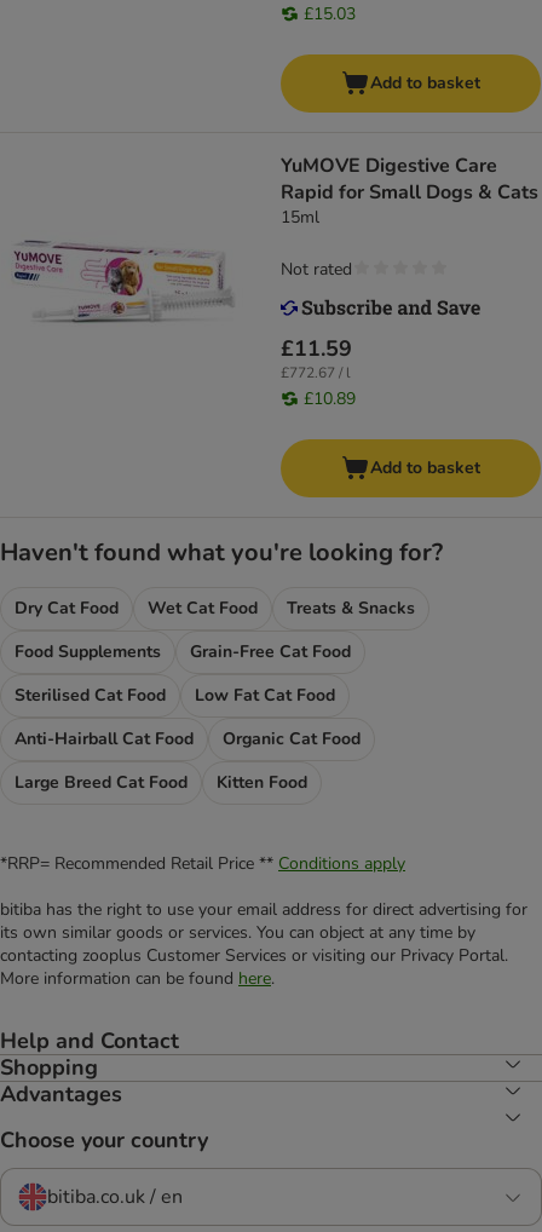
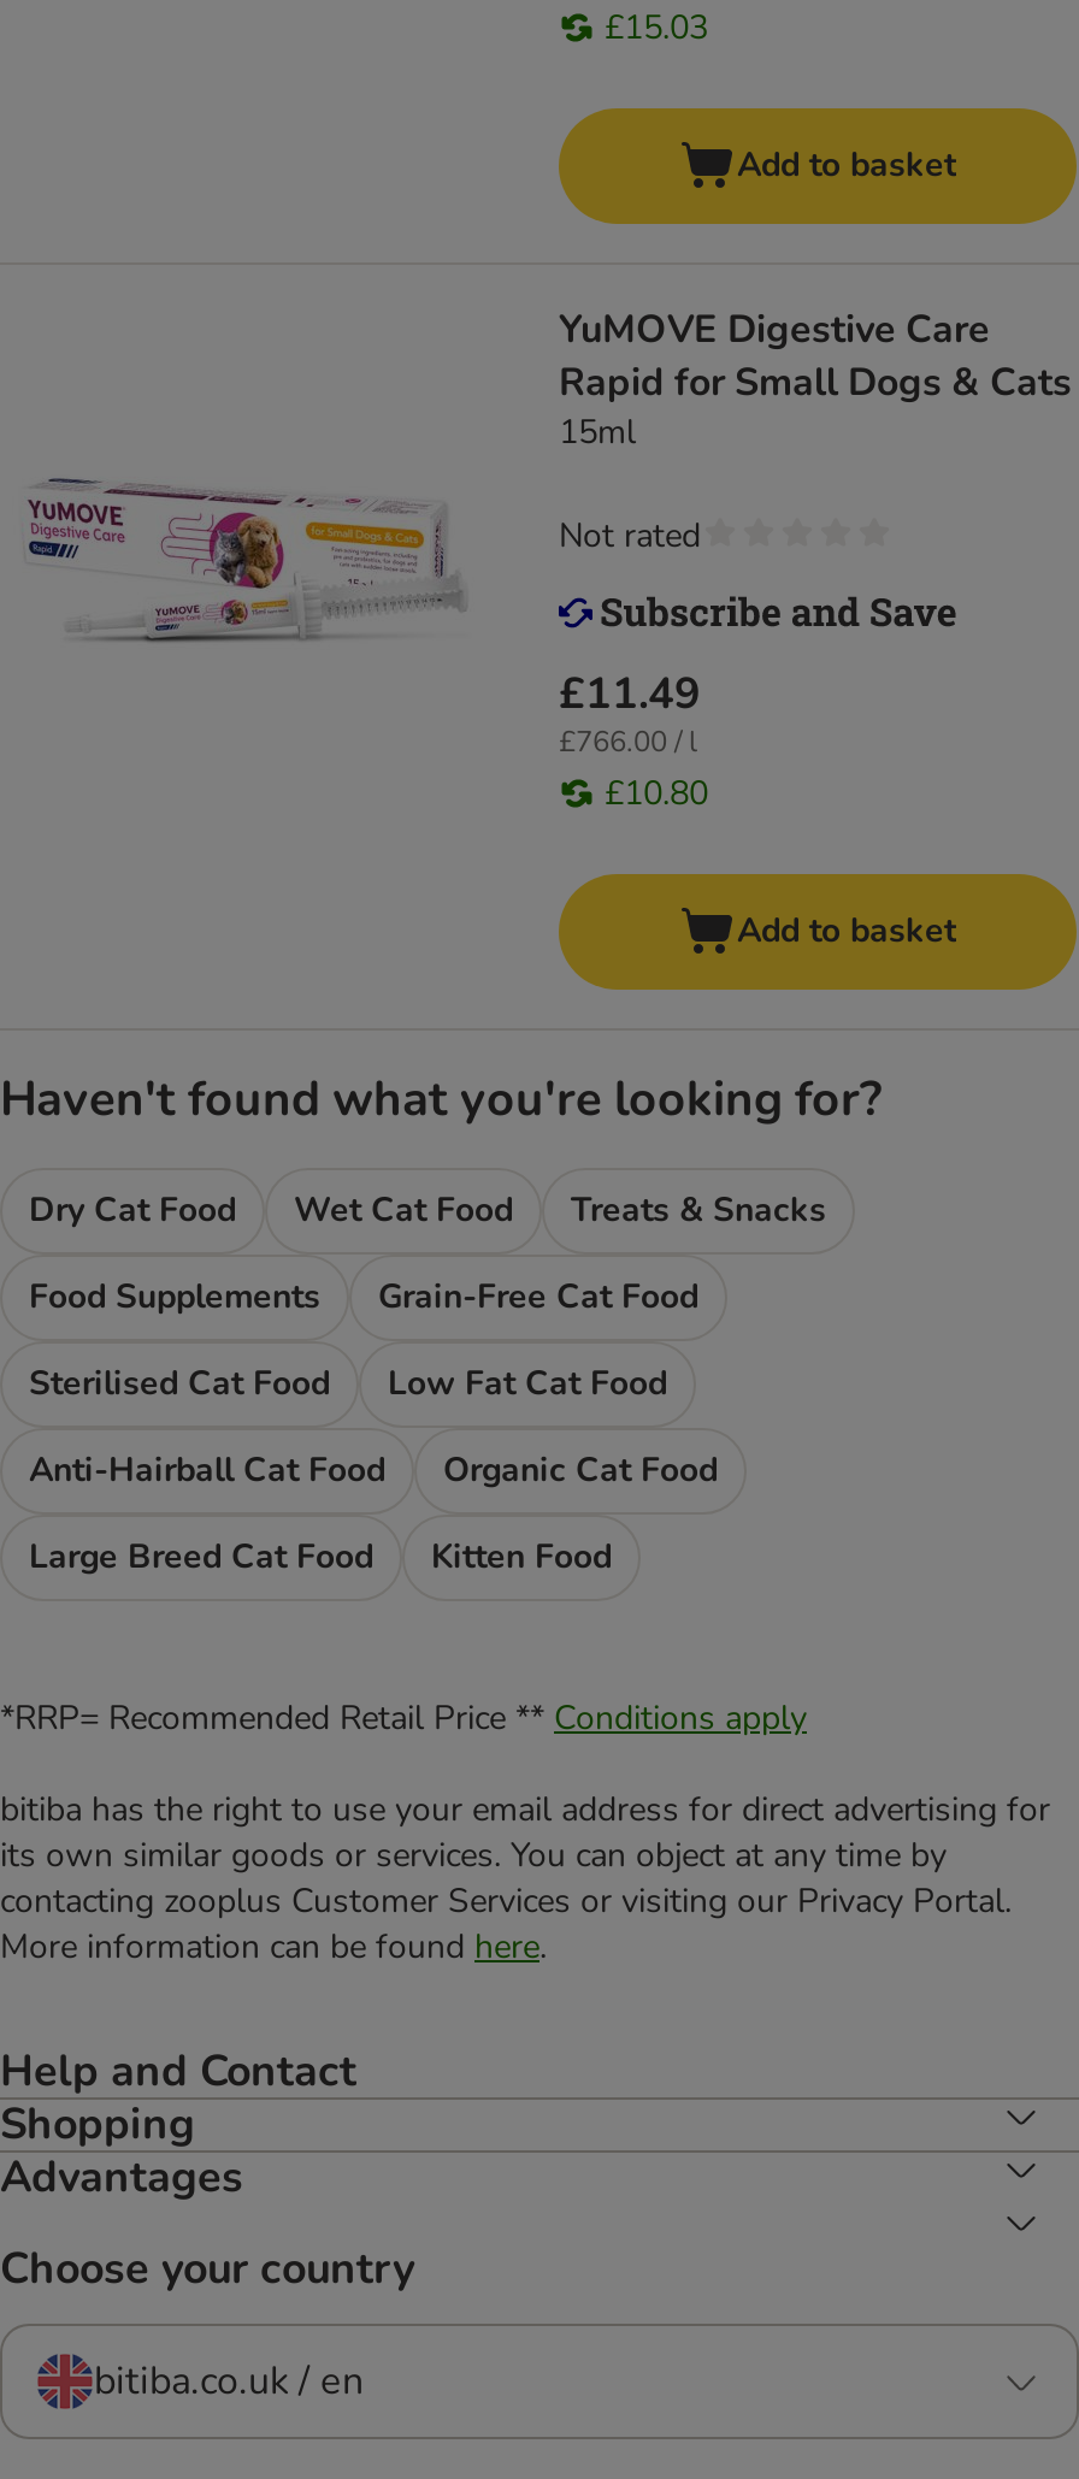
- £11.59
+ £11.49

- £772.67 / l
+ £766.00 / l

- £10.89
+ £10.80
